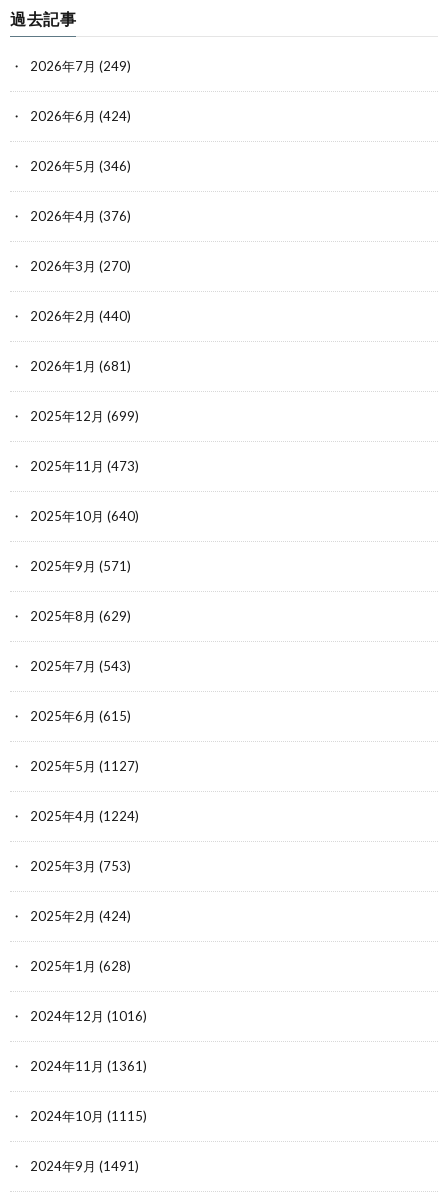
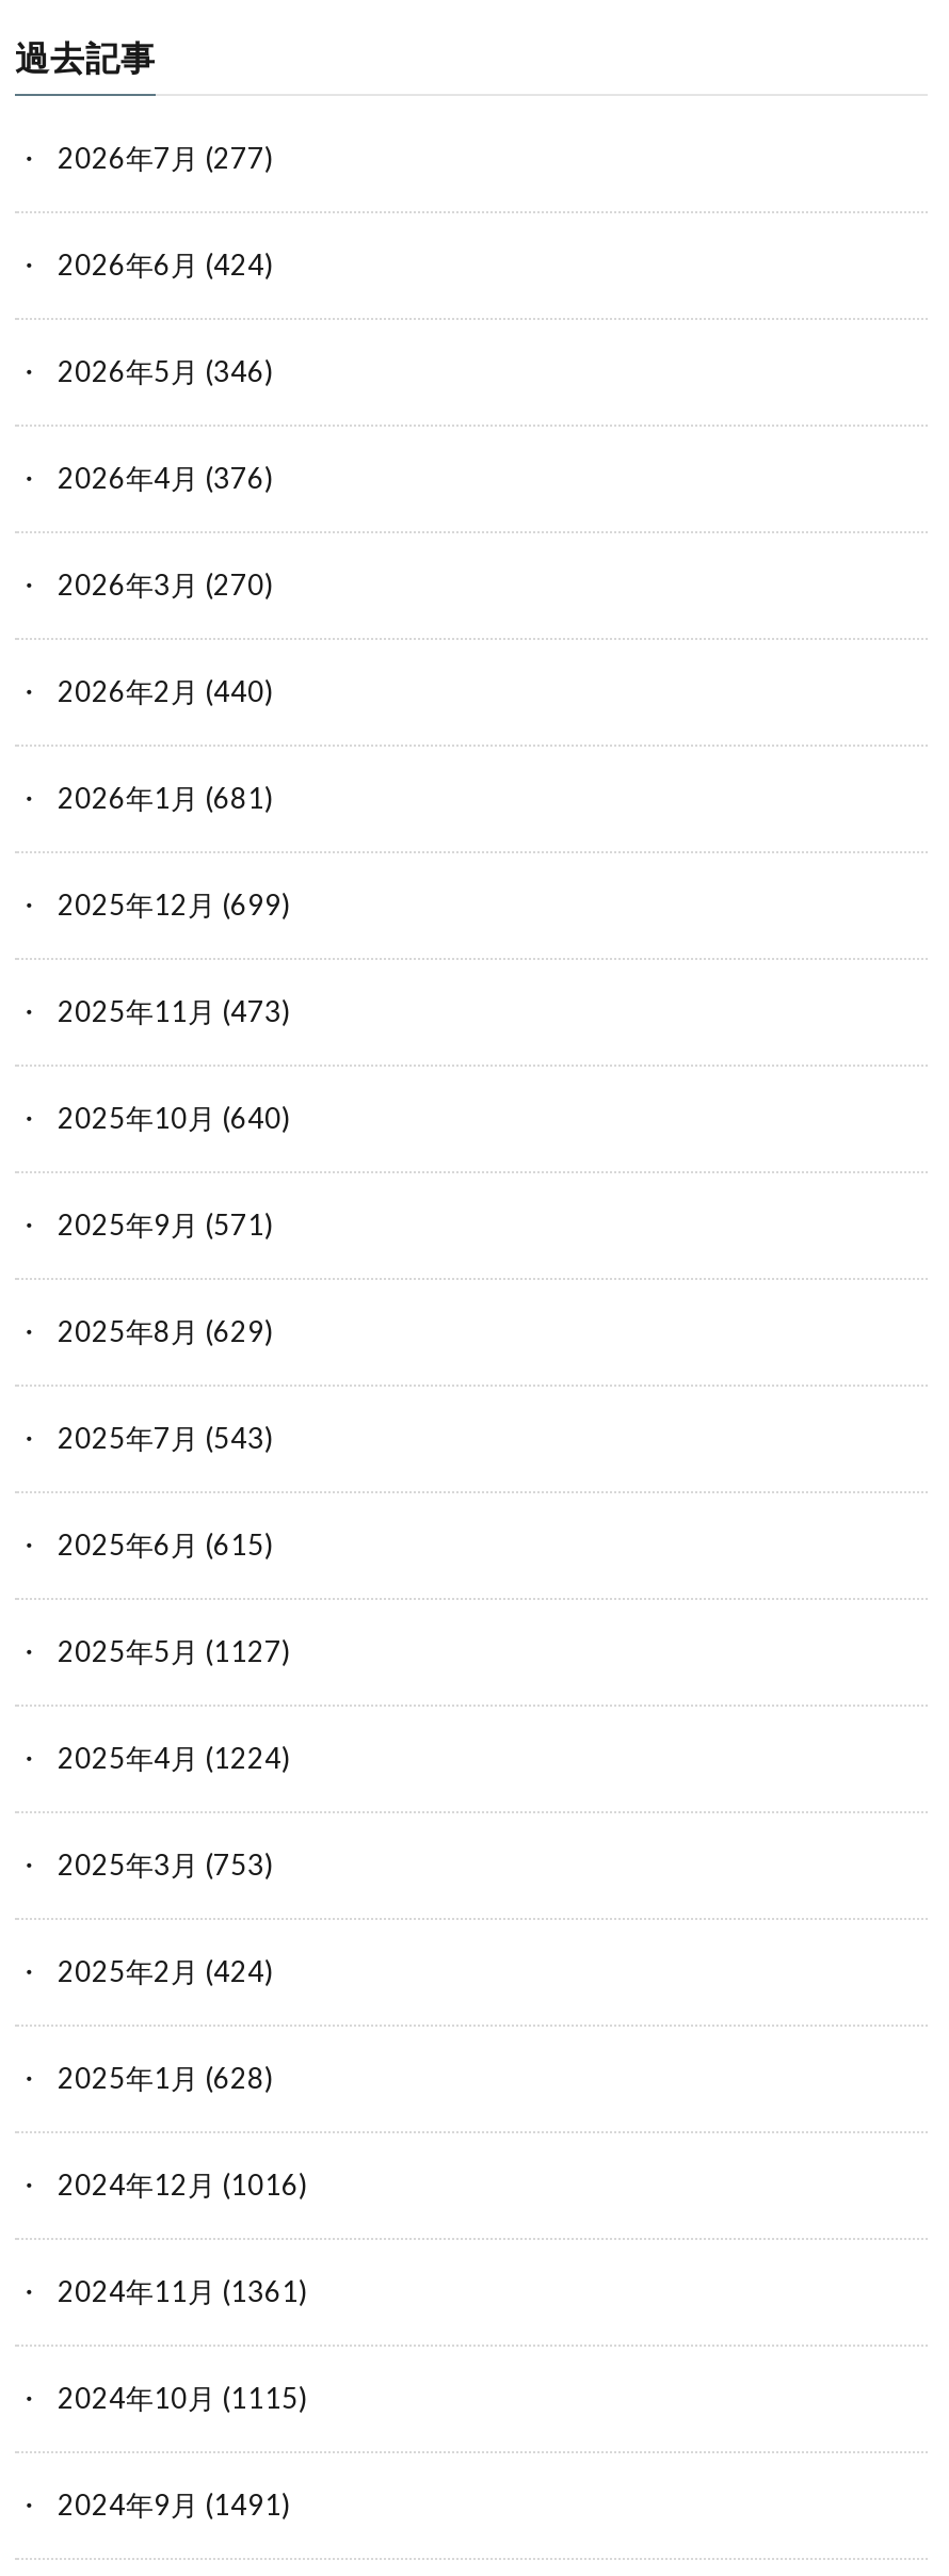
- 2026年7月(249)
+ 2026年7月(277)
